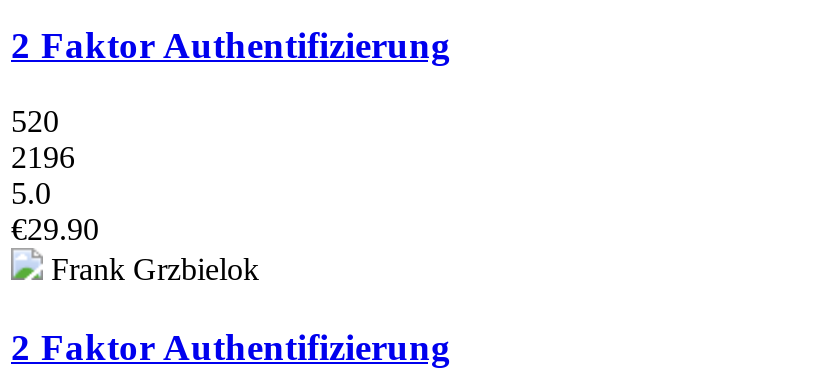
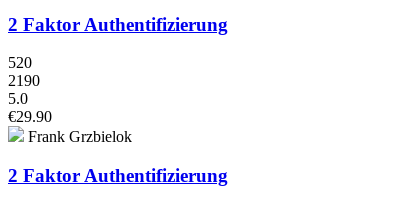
- 2196
+ 2190
